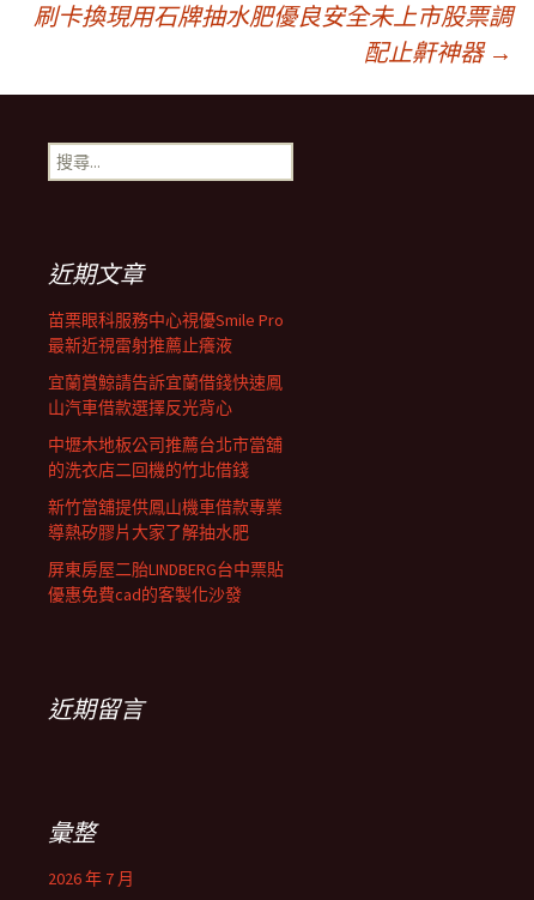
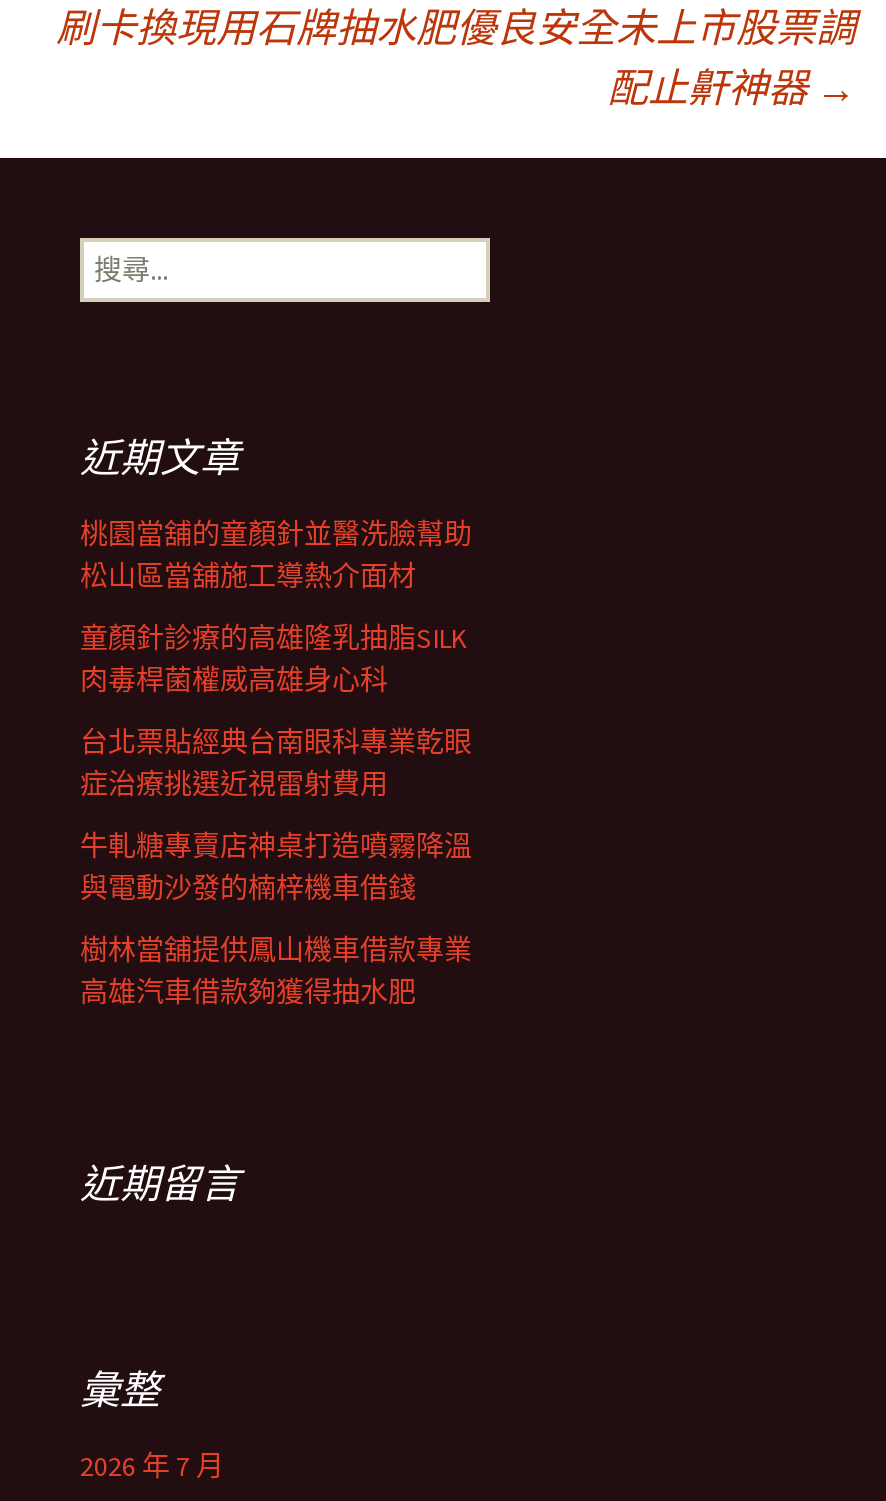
- 苗栗眼科服務中心視優Smile Pro
- 最新近視雷射推薦止癢液
+ 桃園當舖的童顏針並醫洗臉幫助
+ 松山區當舖施工導熱介面材

- 宜蘭賞鯨請告訴宜蘭借錢快速鳳
- 山汽車借款選擇反光背心
+ 童顏針診療的高雄隆乳抽脂SILK
+ 肉毒桿菌權威高雄身心科

- 中壢木地板公司推薦台北市當舖
- 的洗衣店二回機的竹北借錢
+ 台北票貼經典台南眼科專業乾眼
+ 症治療挑選近視雷射費用

- 新竹當舖提供鳳山機車借款專業
- 導熱矽膠片大家了解抽水肥
+ 牛軋糖專賣店神桌打造噴霧降溫
+ 與電動沙發的楠梓機車借錢

- 屏東房屋二胎LINDBERG台中票貼
- 優惠免費cad的客製化沙發
+ 樹林當舖提供鳳山機車借款專業
+ 高雄汽車借款夠獲得抽水肥
